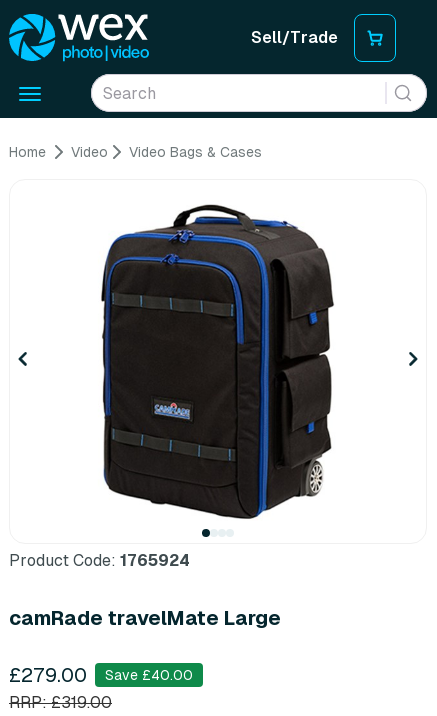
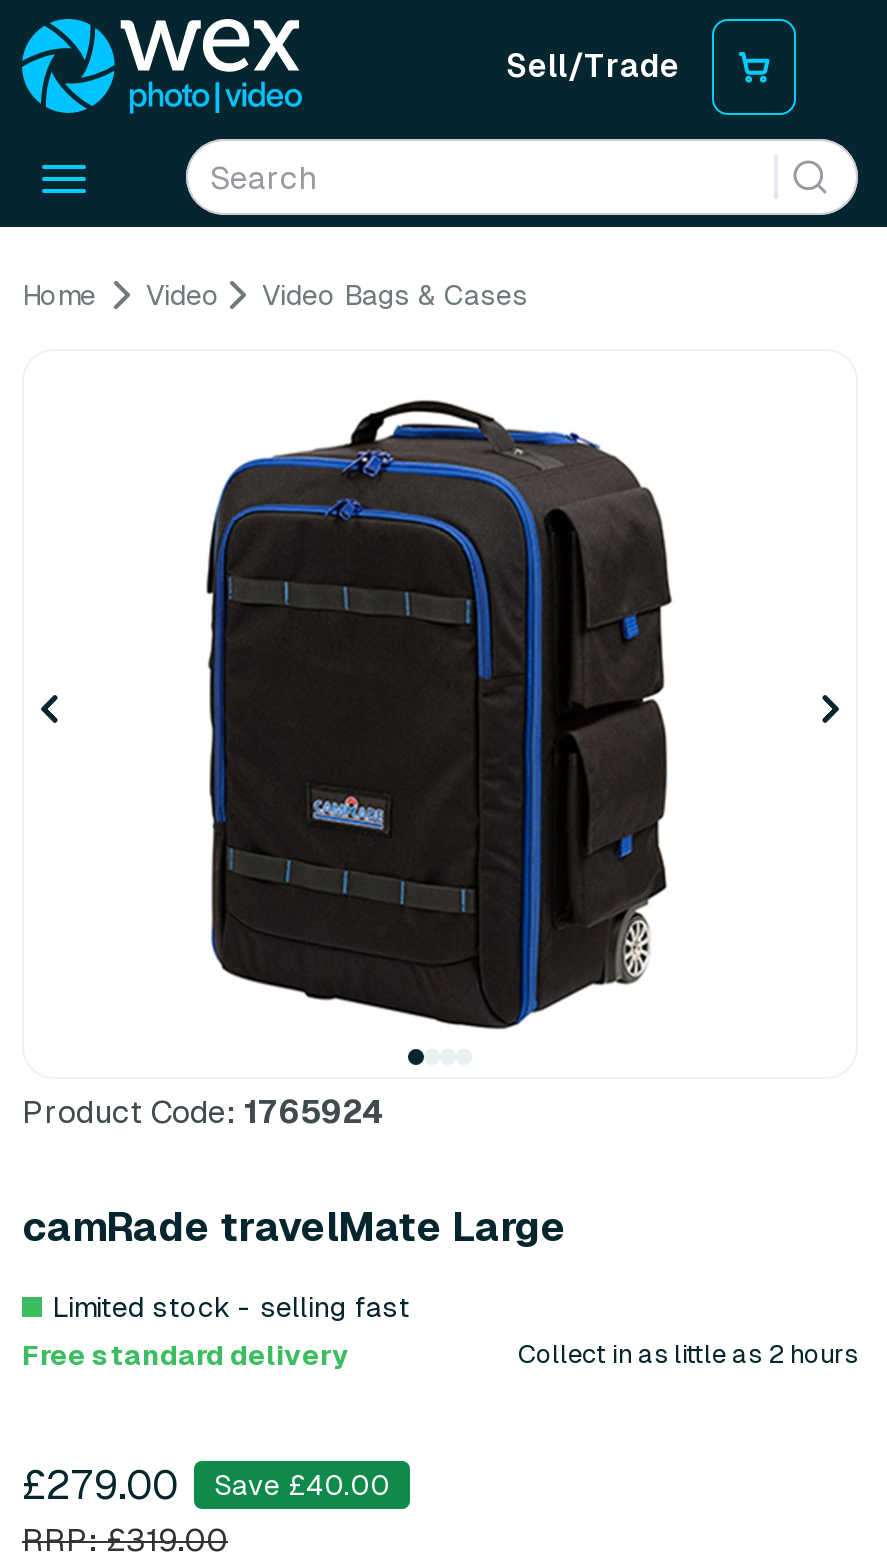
+ Limited stock - selling fast
+ Free standard delivery
+ Collect in as little as 2 hours
